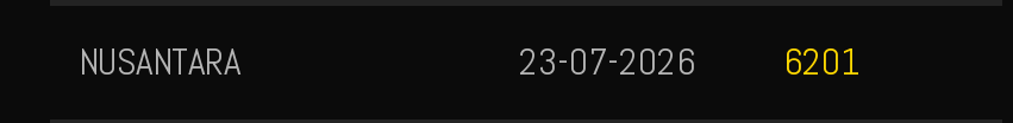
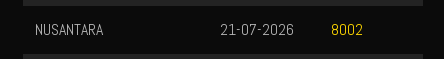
- 23-07-2026
+ 21-07-2026

- 6201
+ 8002
